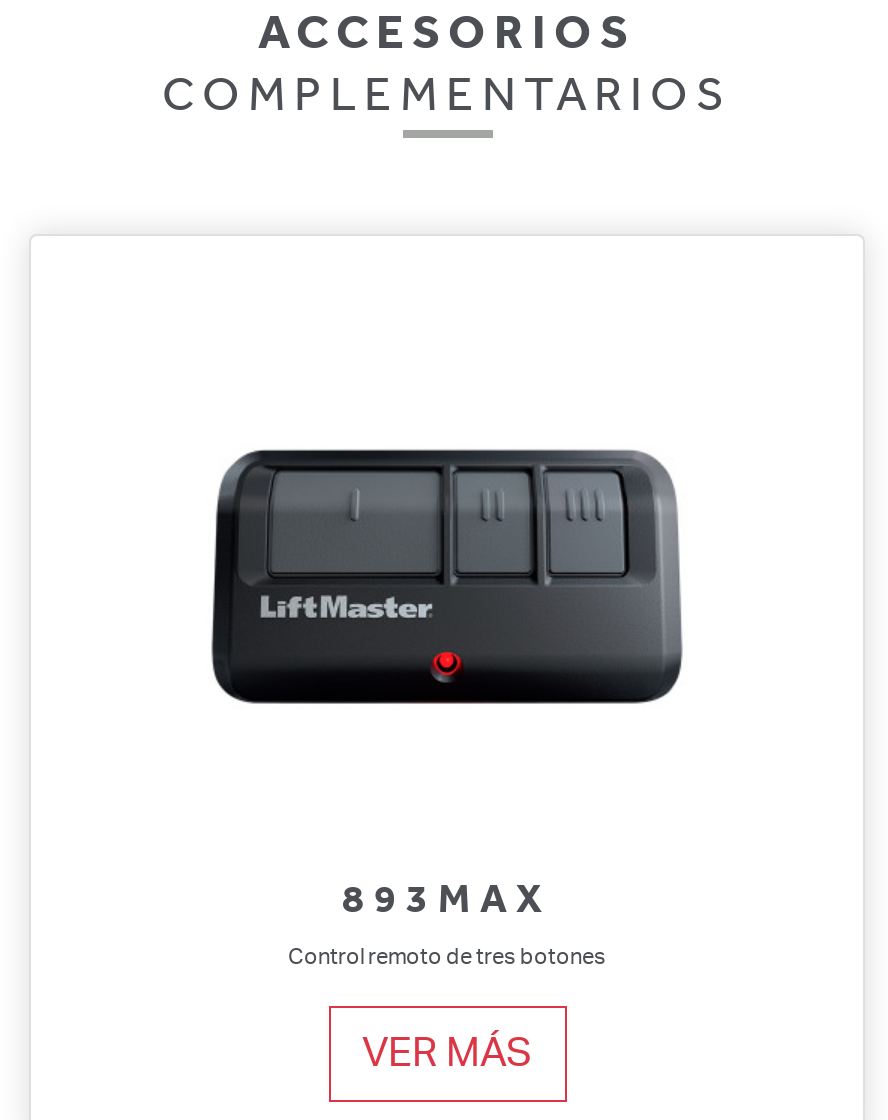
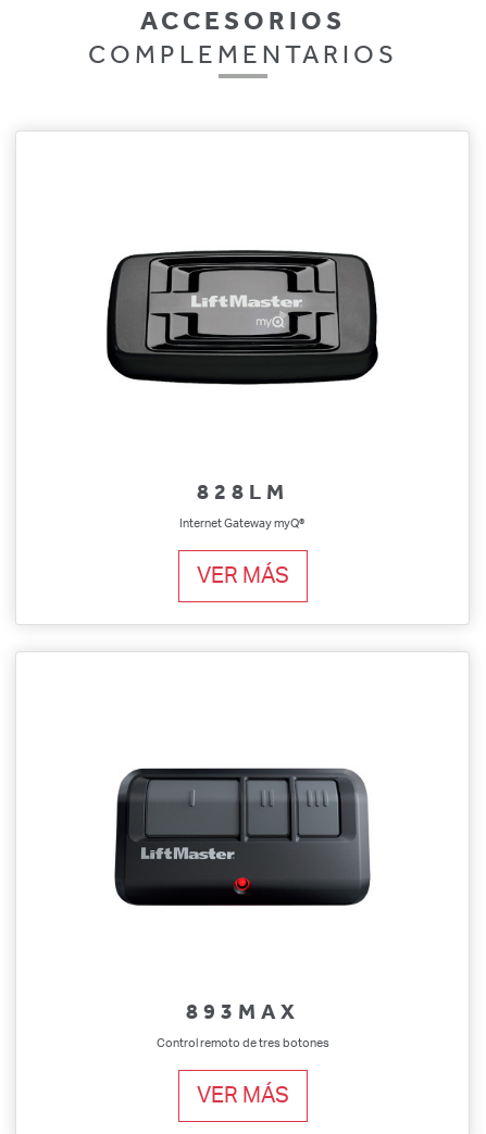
+ [image]

+ 828LM
+ Internet Gateway myQ®
+ VER MÁS
